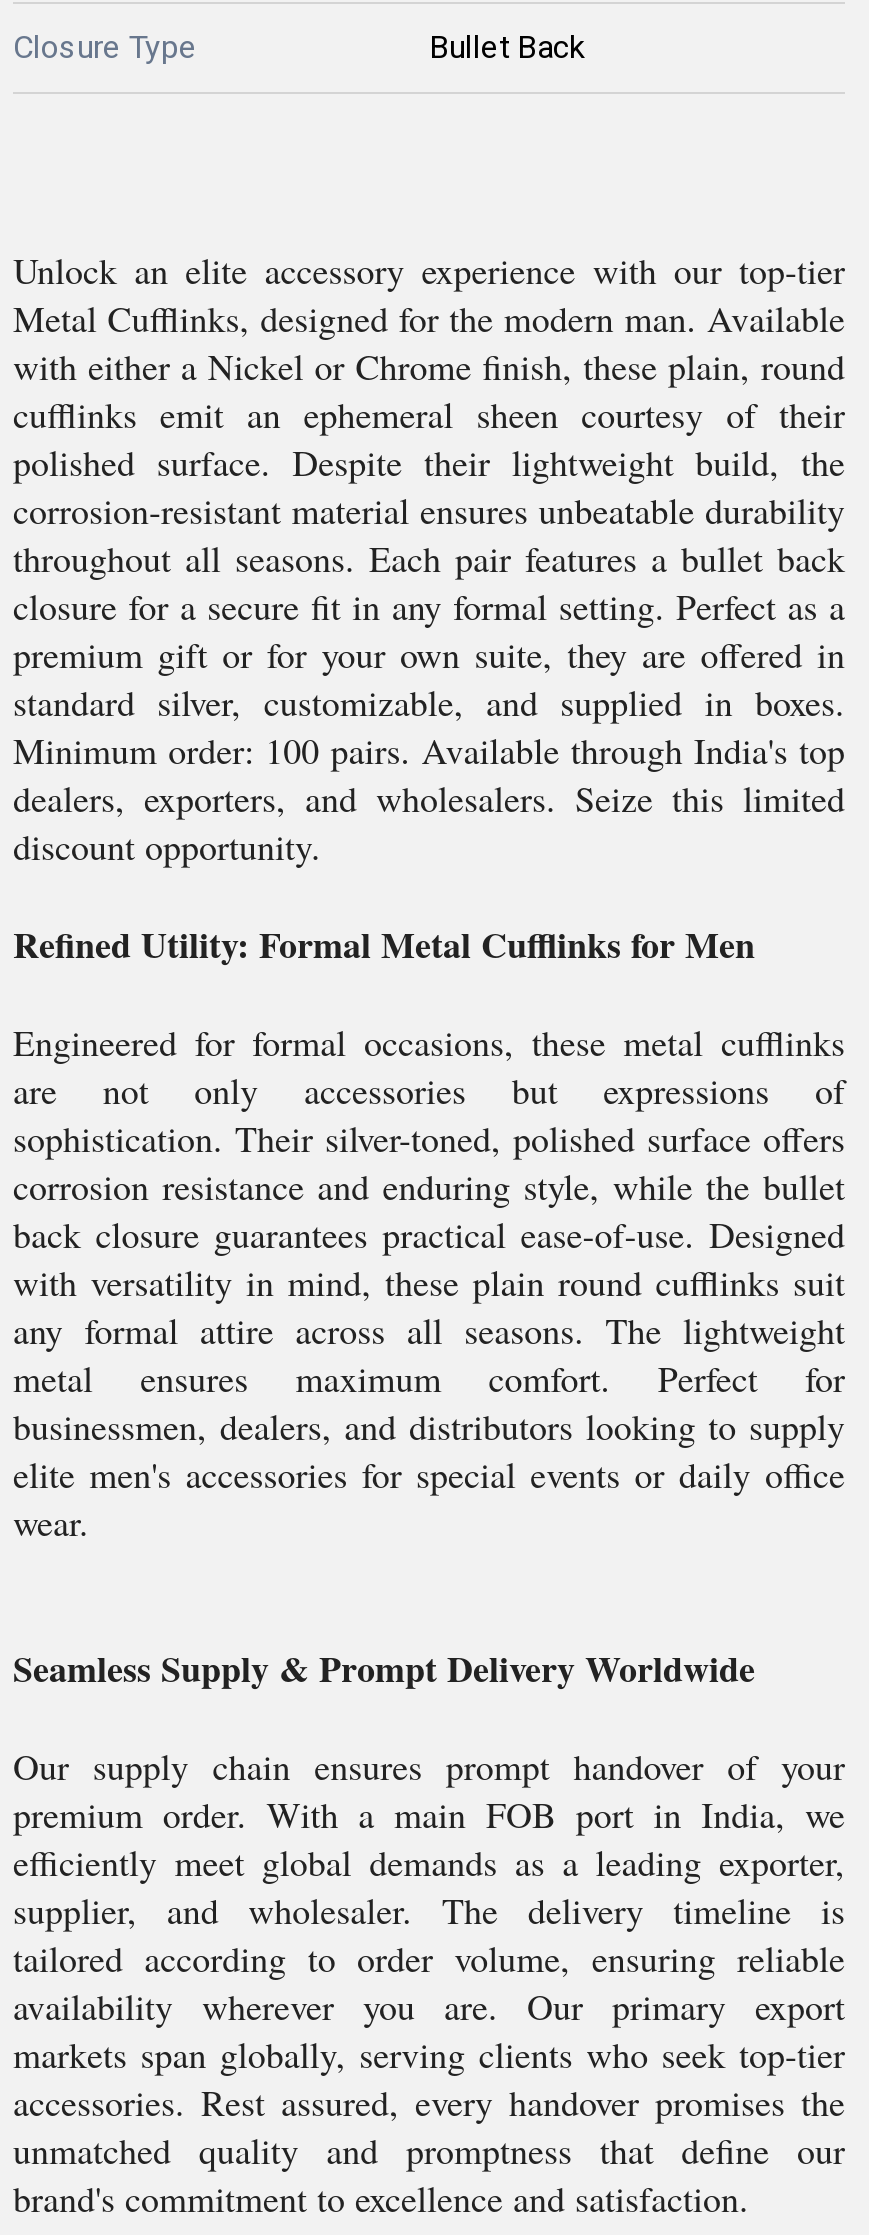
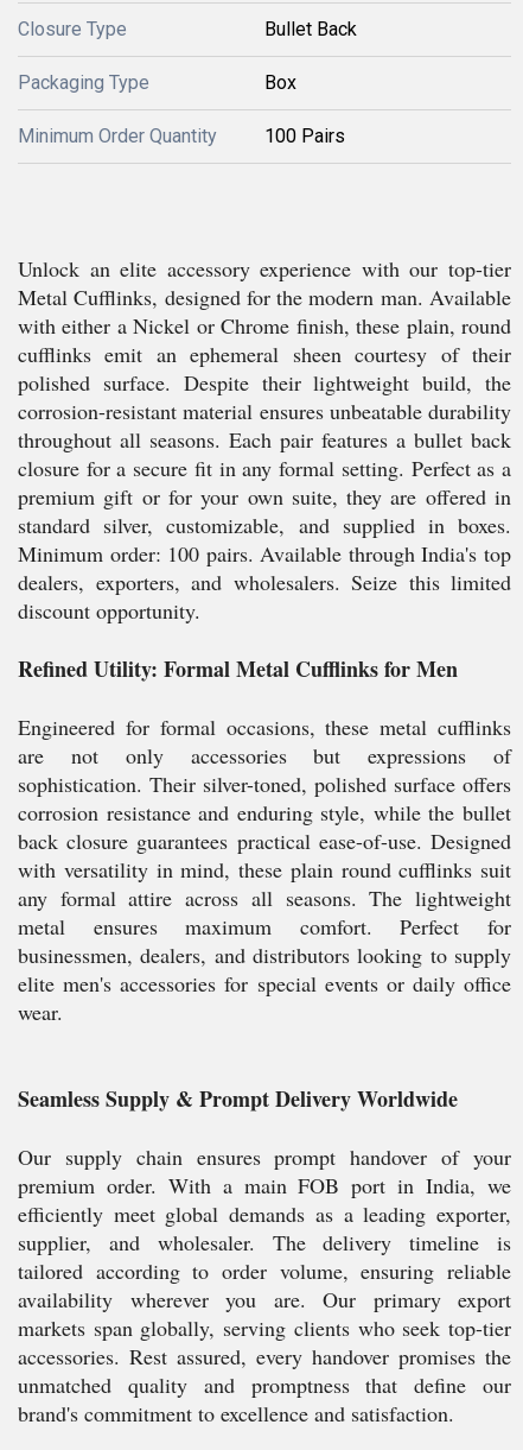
+ Packaging Type
+ Box
+ Minimum Order Quantity
+ 100 Pairs
